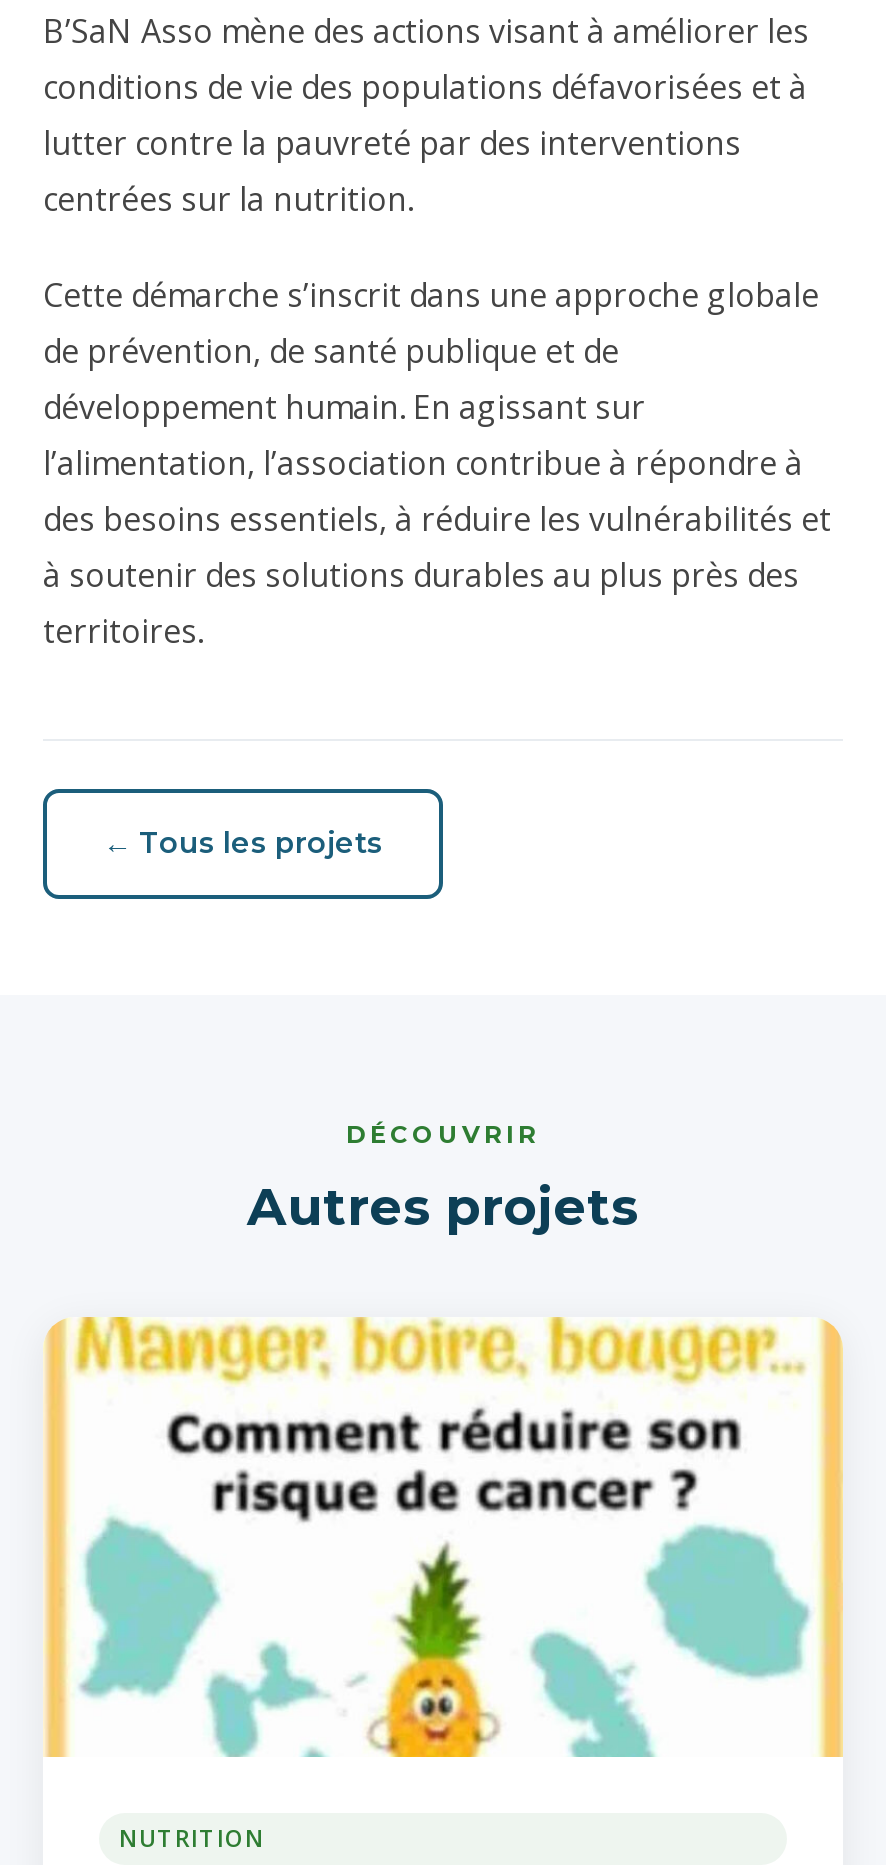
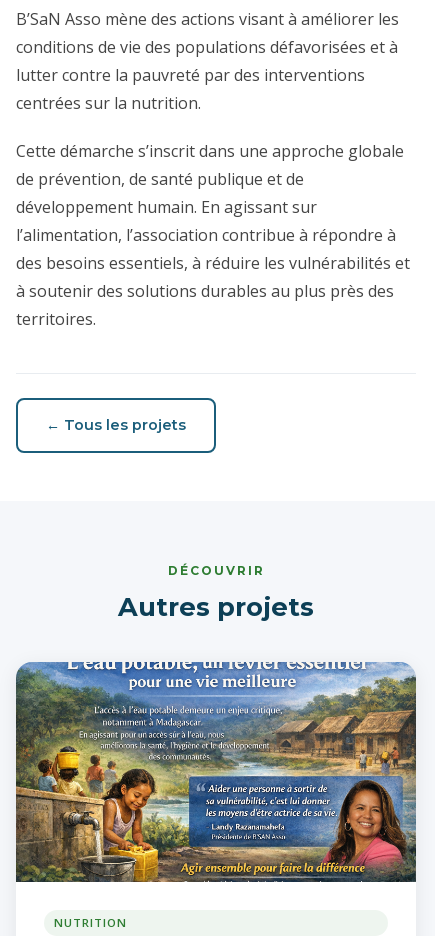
- [image]
+ [image]
